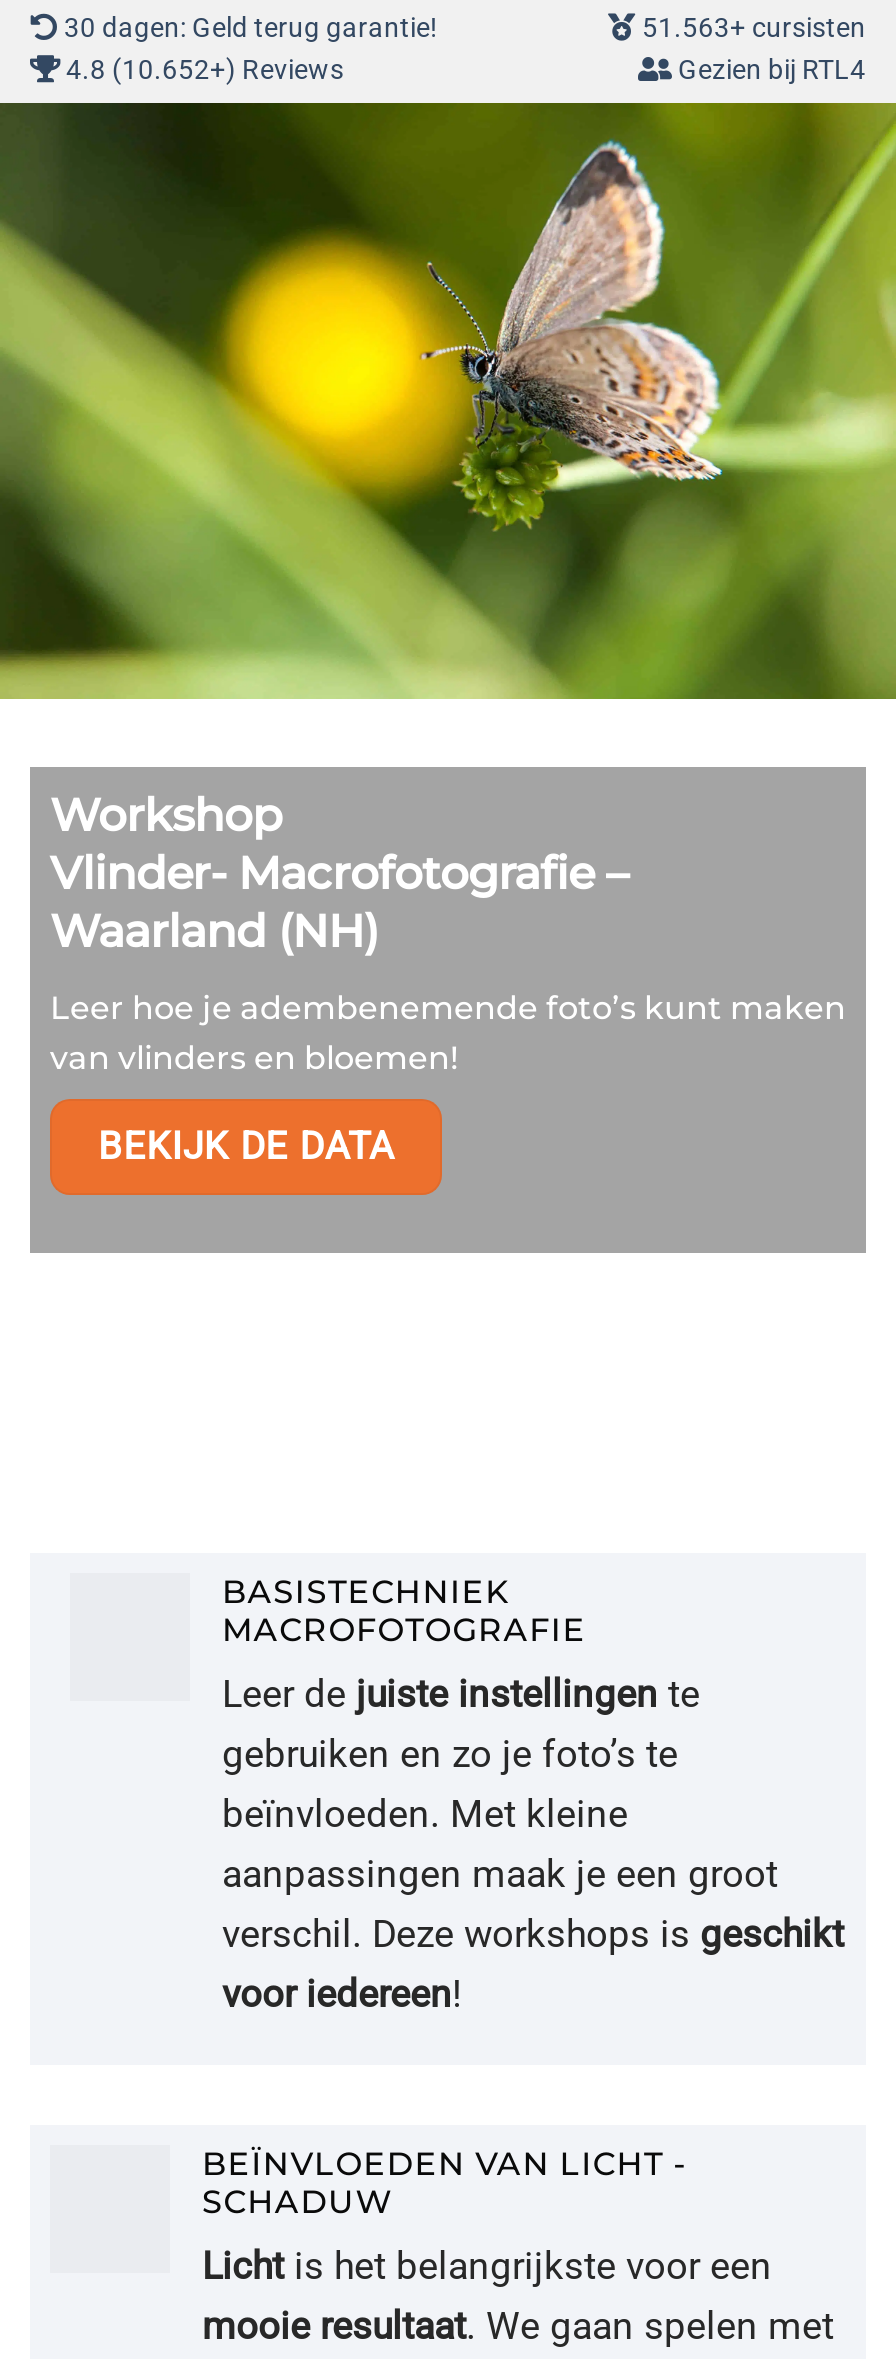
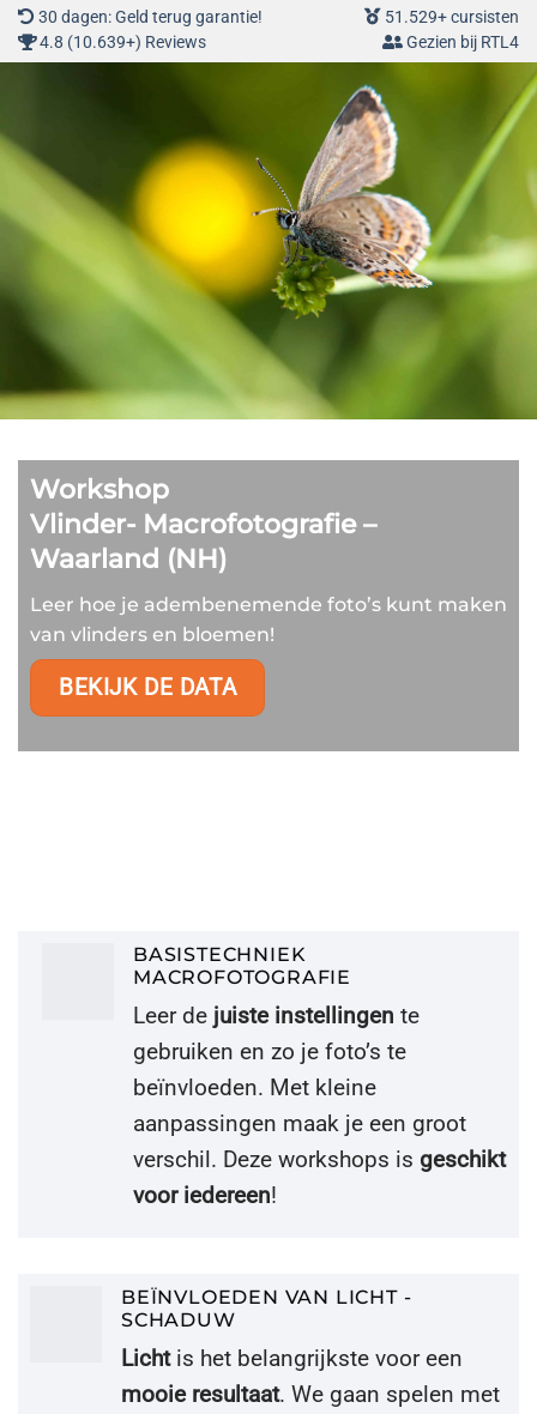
- 51.563+ cursisten
+ 51.529+ cursisten

- 4.8 (10.652+) Reviews
+ 4.8 (10.639+) Reviews
